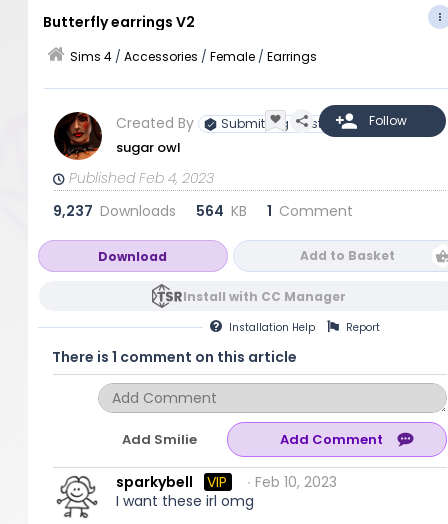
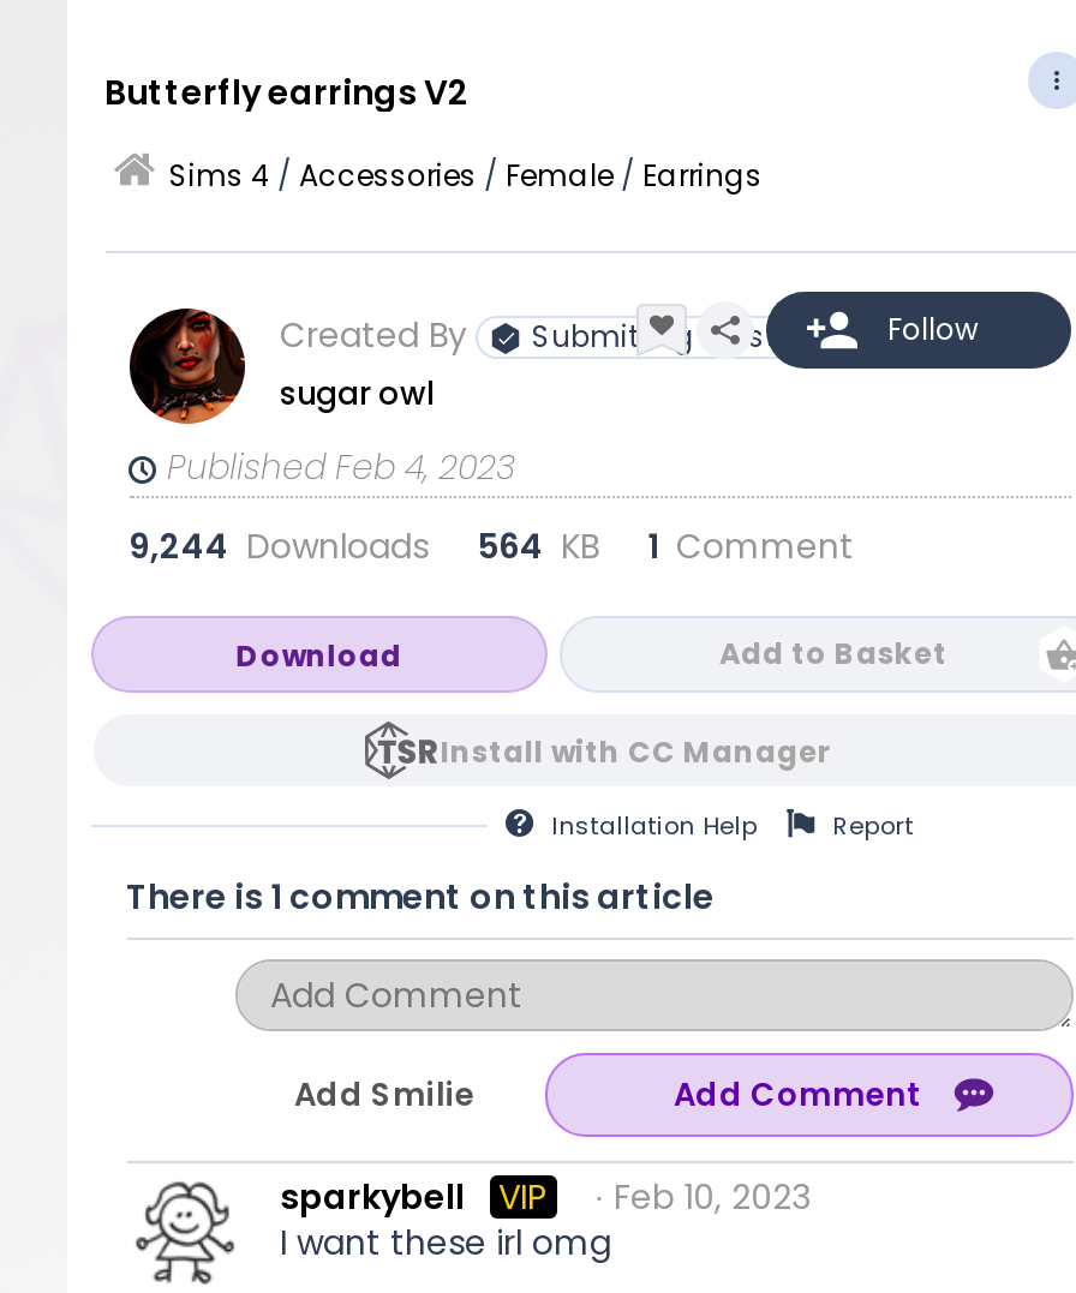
- 9,237 Downloads 564 KB 1 Comment
+ 9,244 Downloads 564 KB 1 Comment
